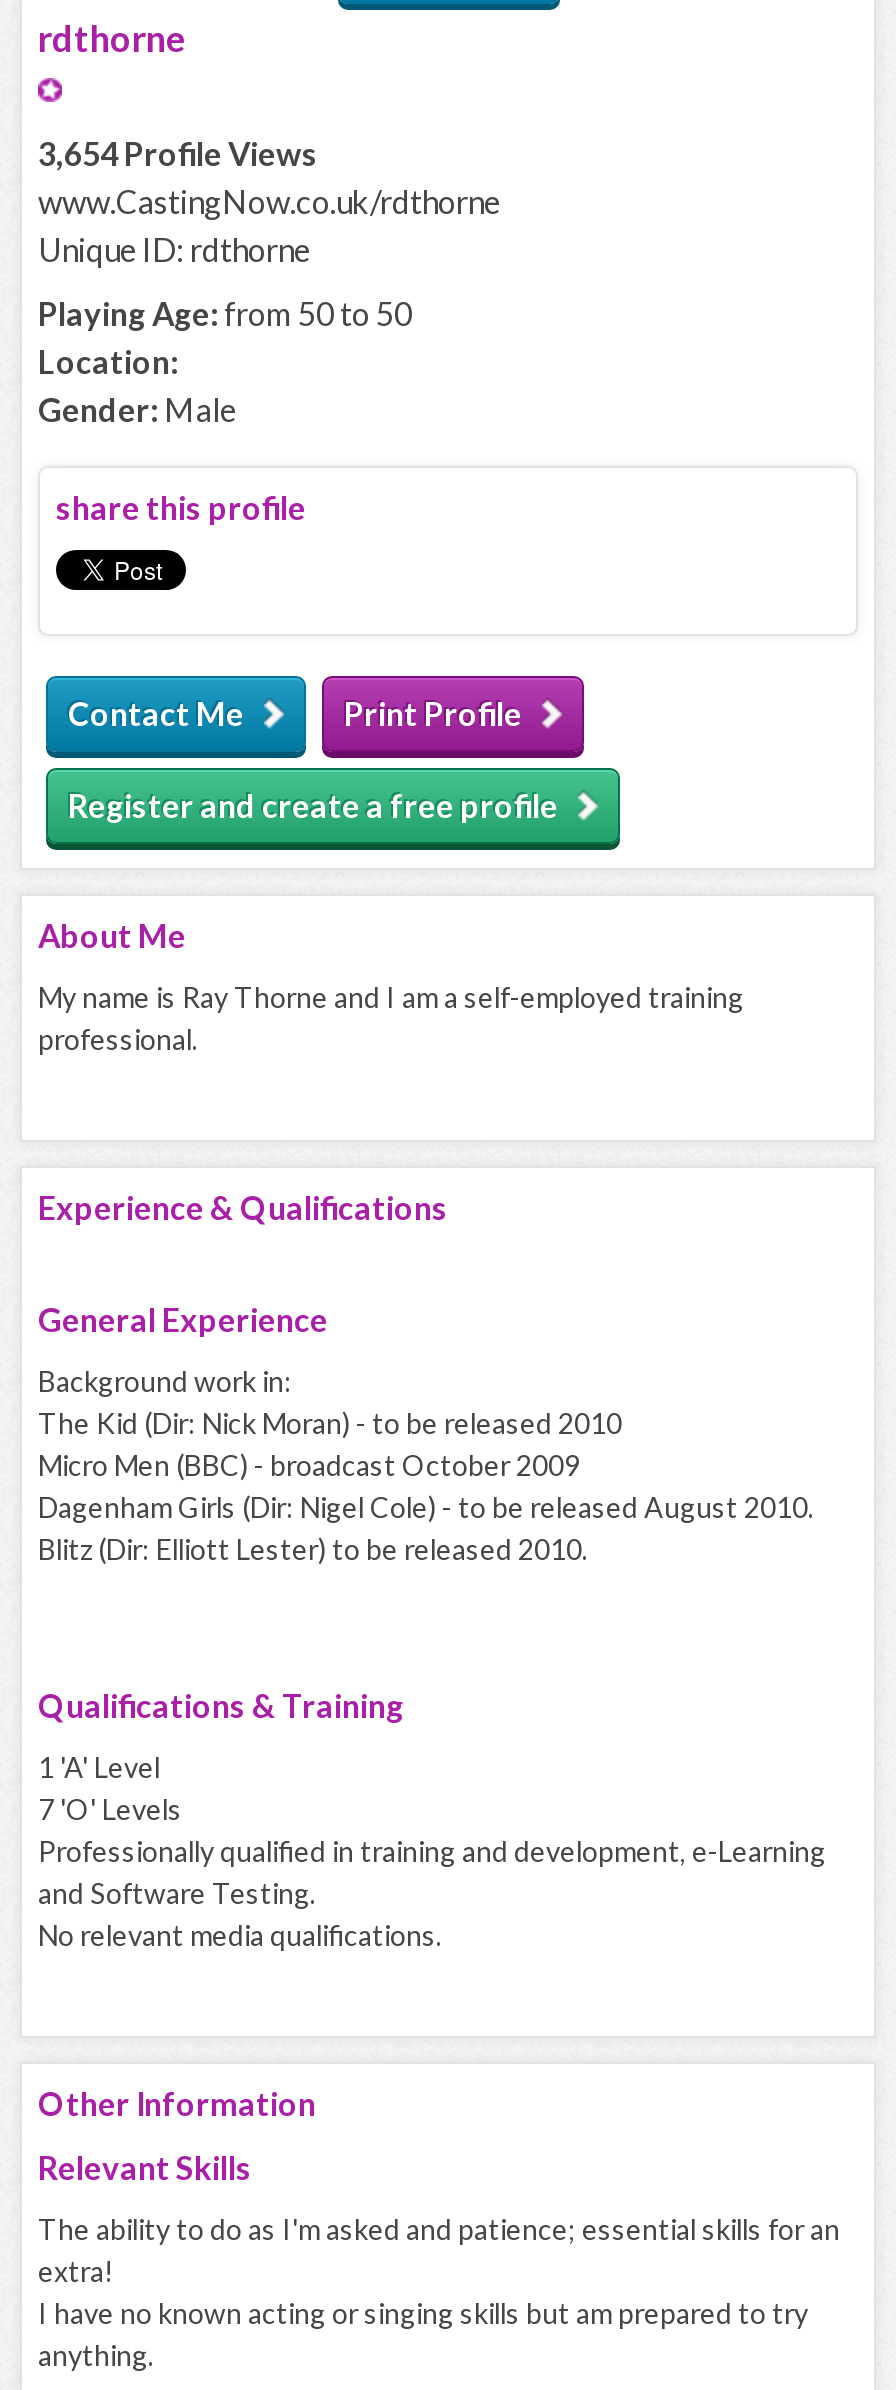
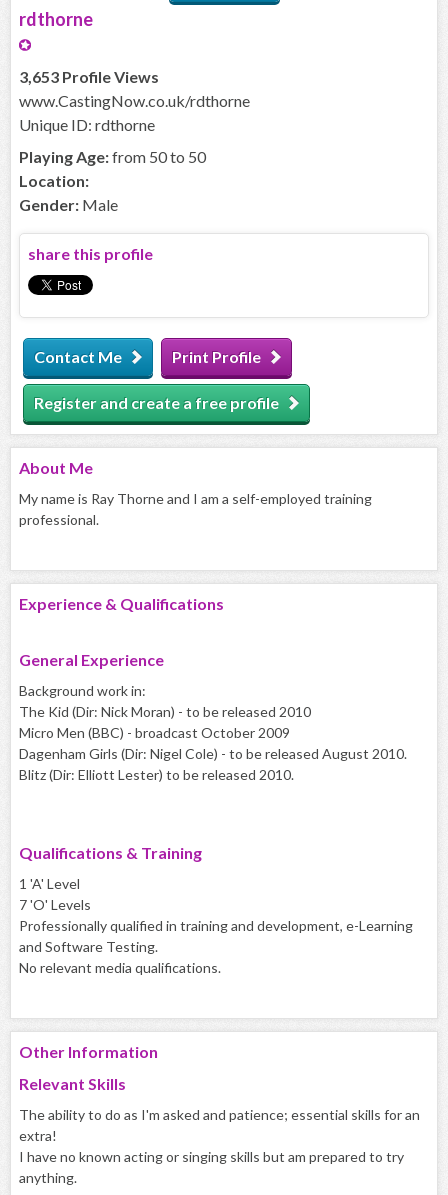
- 3,654 Profile Views
+ 3,653 Profile Views
